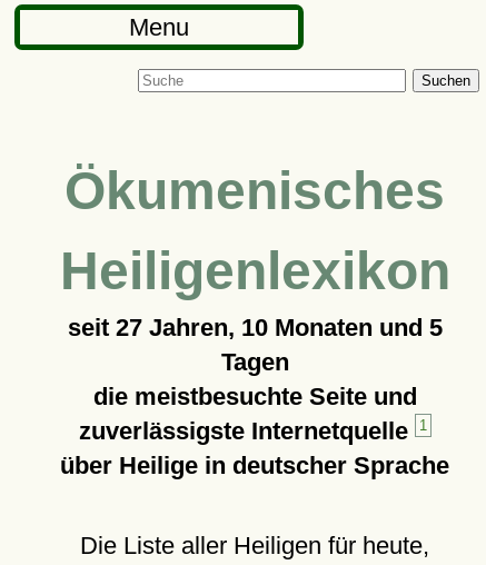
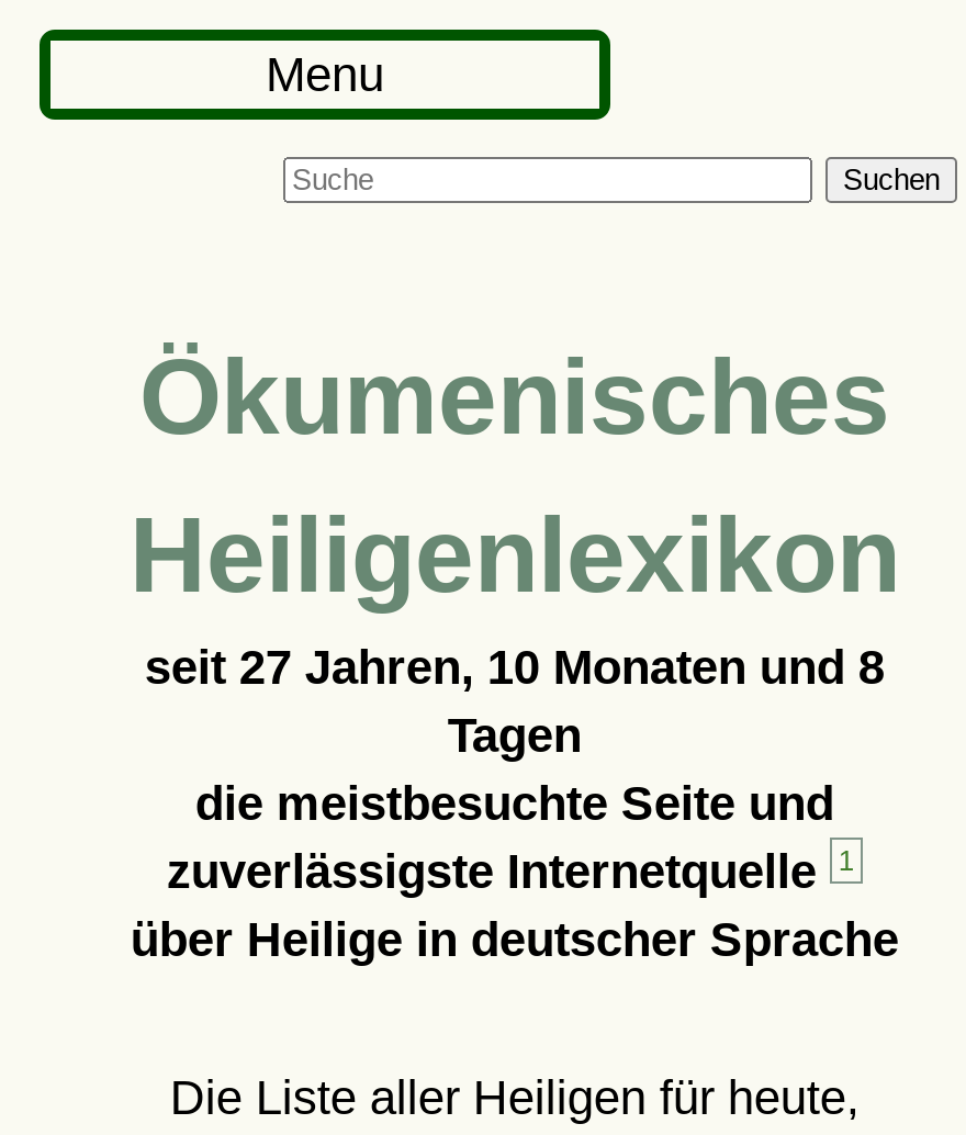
- seit 27 Jahren, 10 Monaten und 5
+ seit 27 Jahren, 10 Monaten und 8
